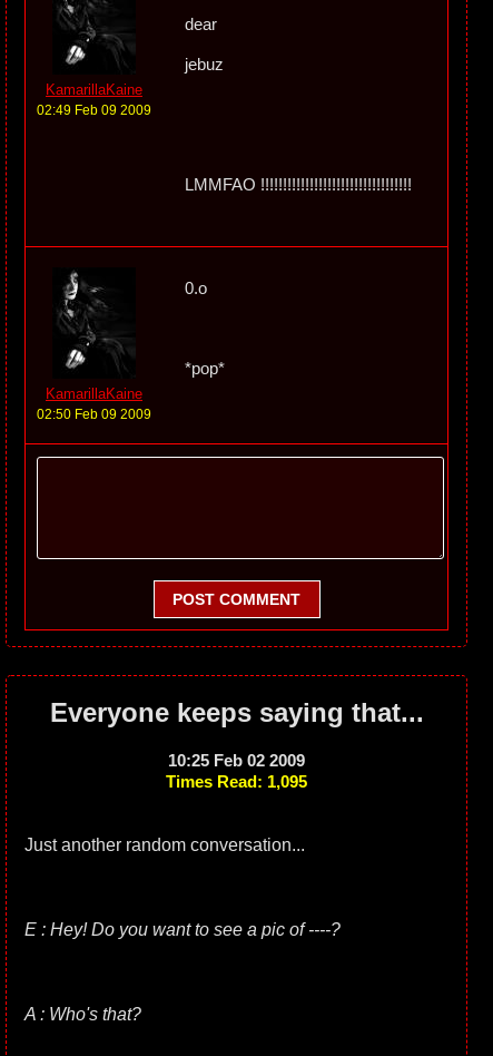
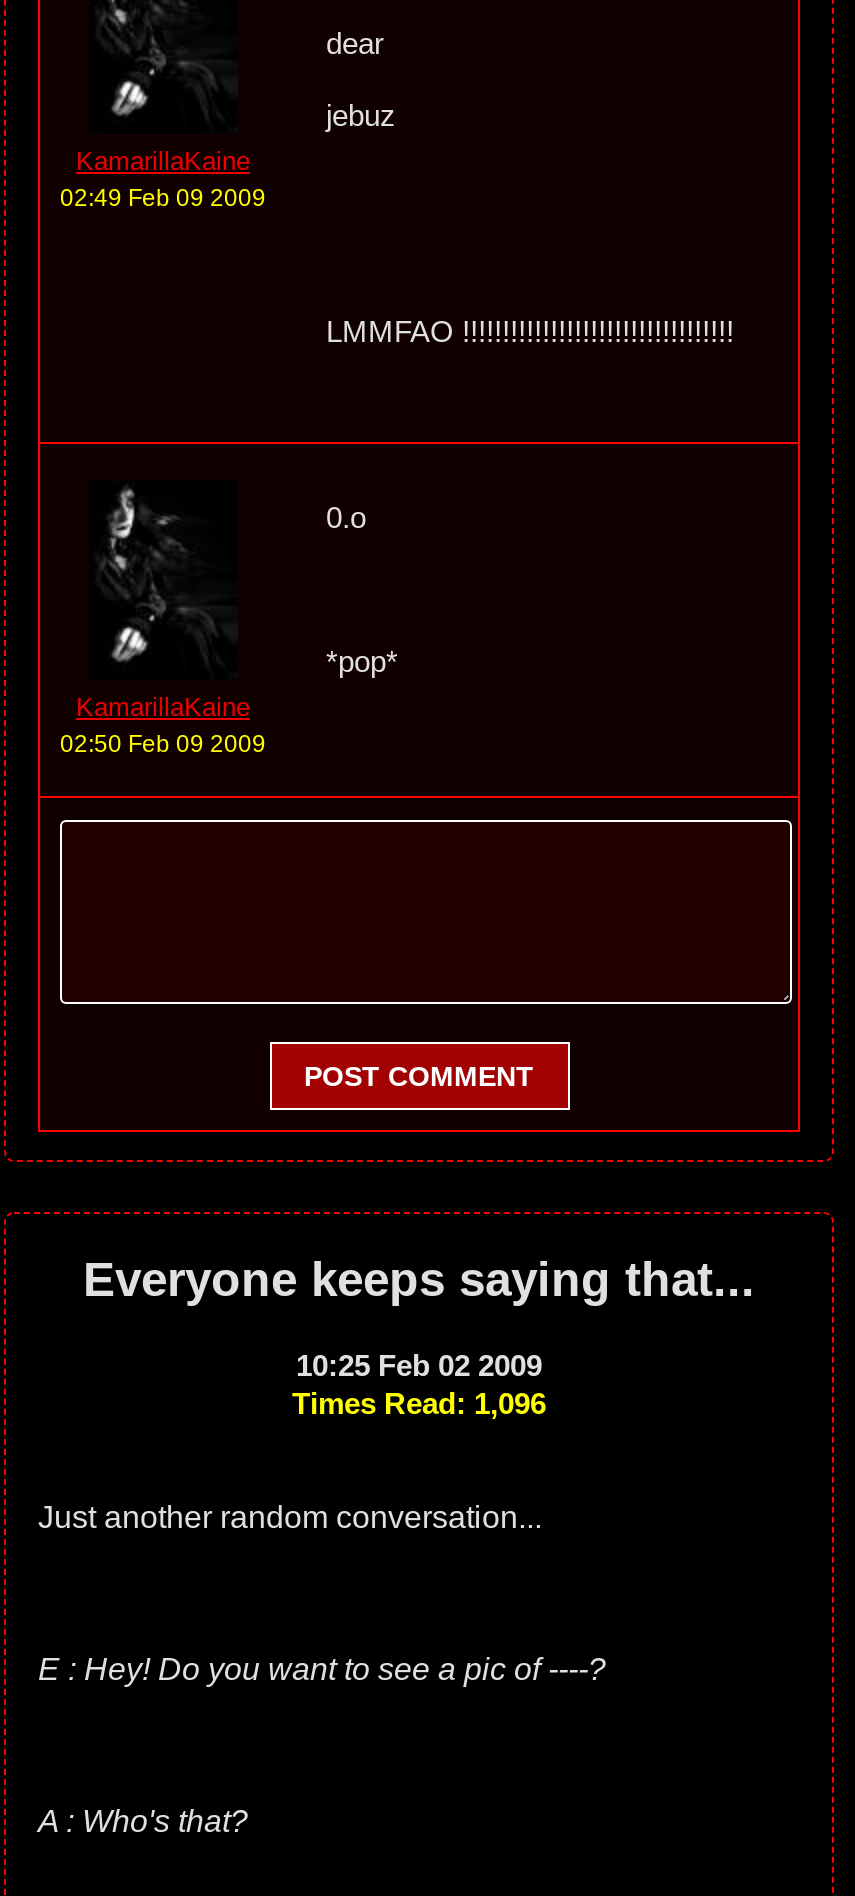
- Times Read: 1,095
+ Times Read: 1,096
